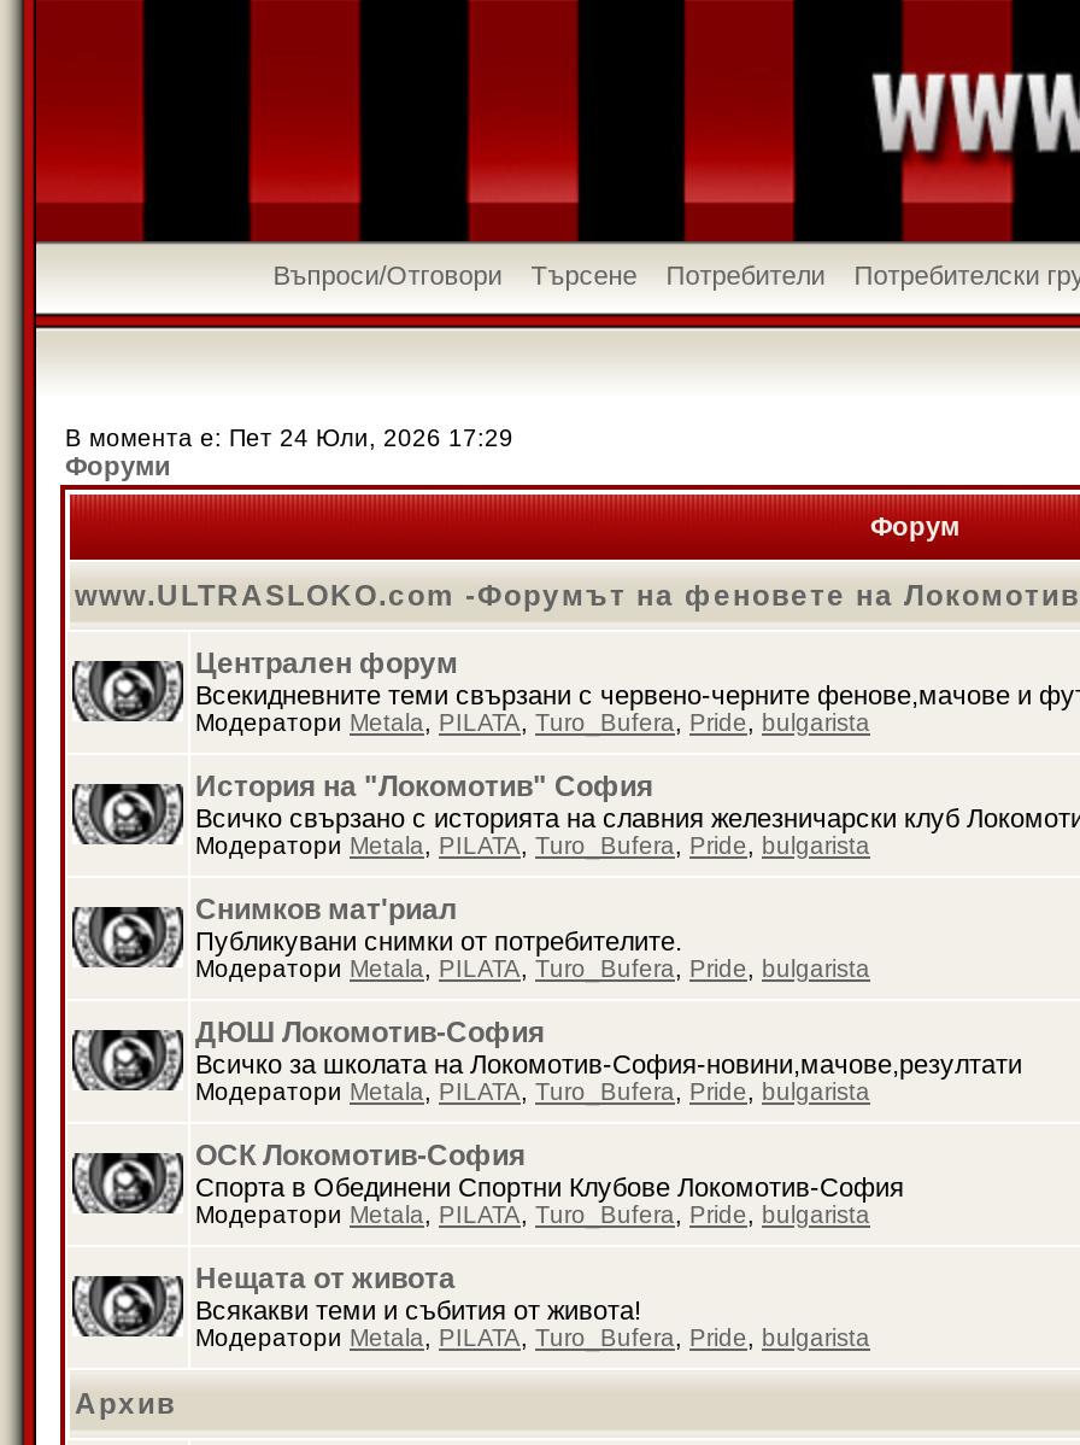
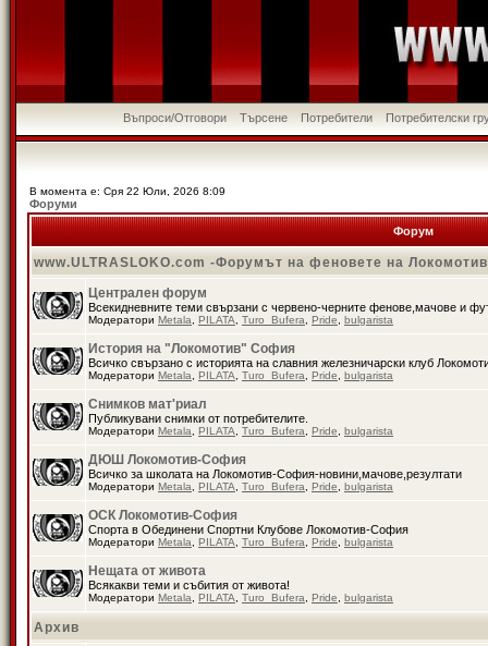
- В момента е: Пет 24 Юли, 2026 17:29
+ В момента е: Сря 22 Юли, 2026 8:09
